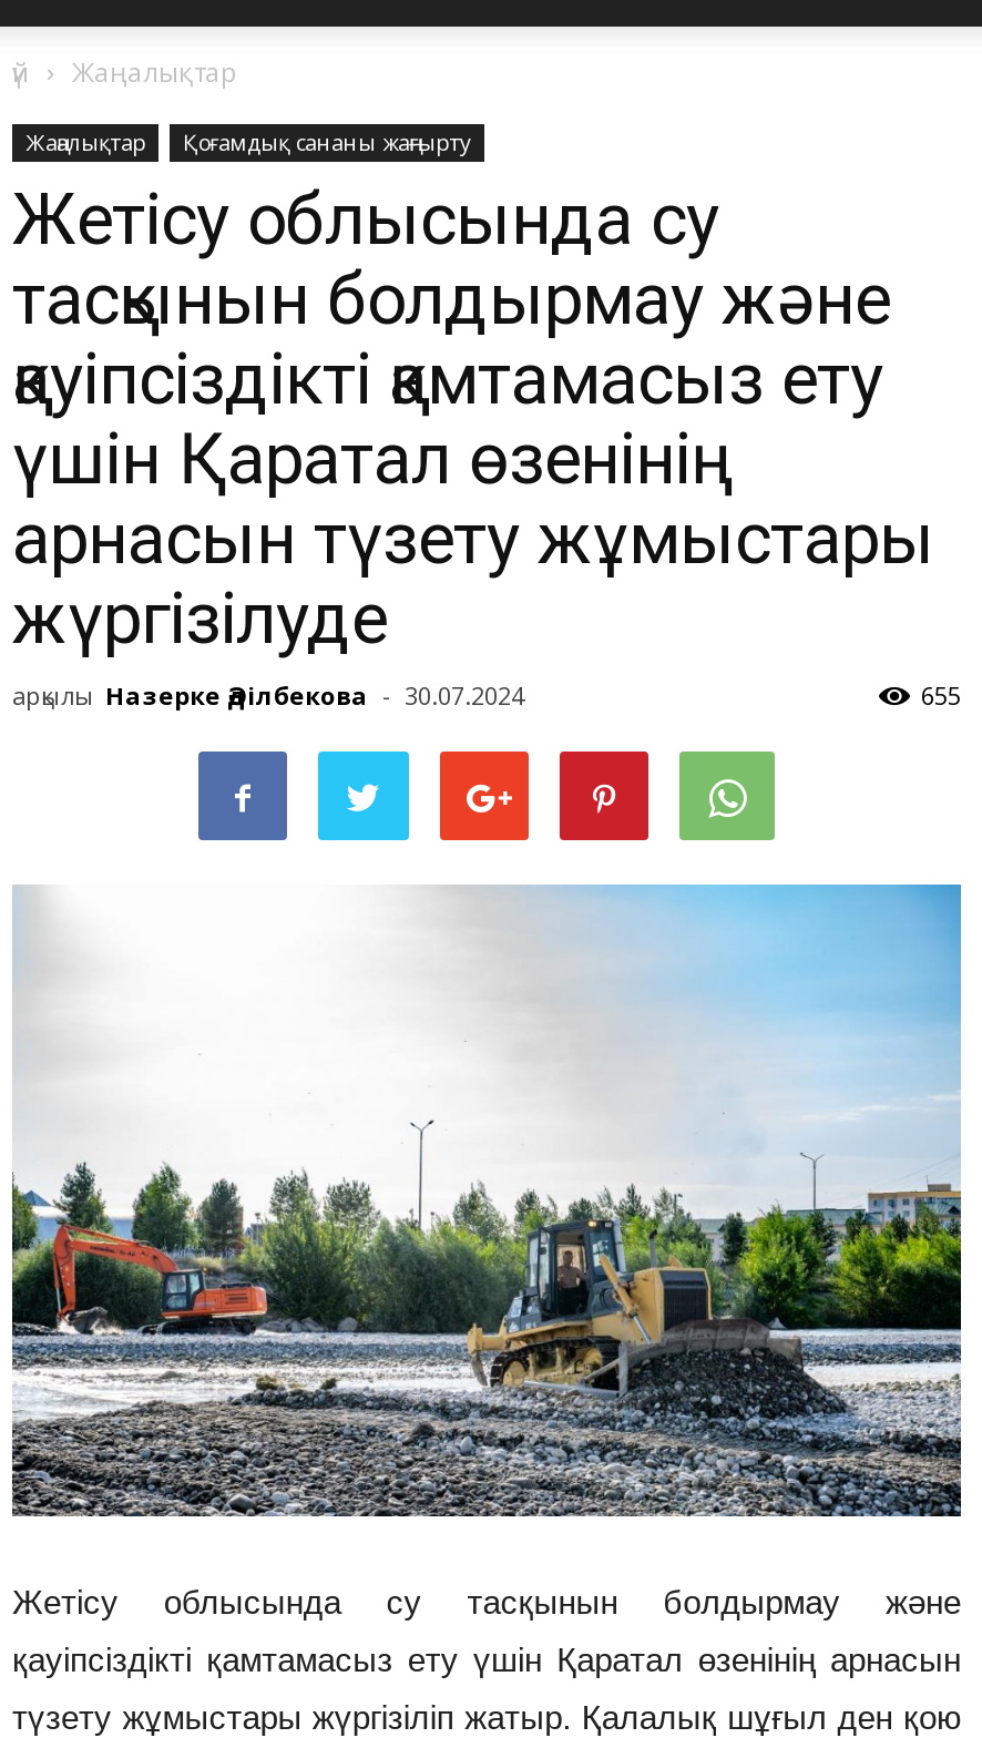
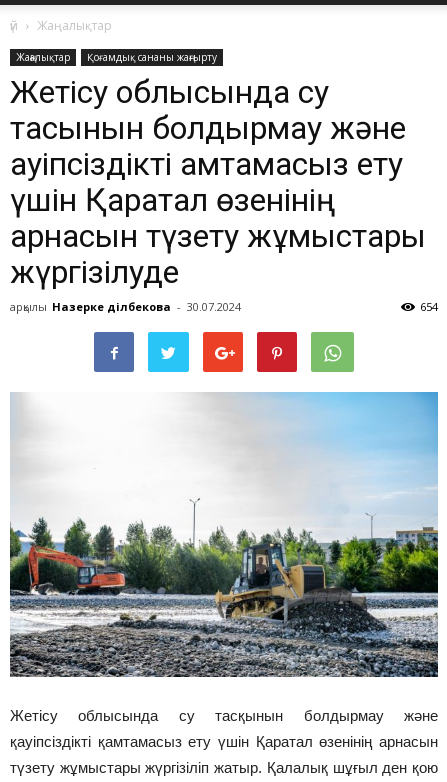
- 655
+ 654
